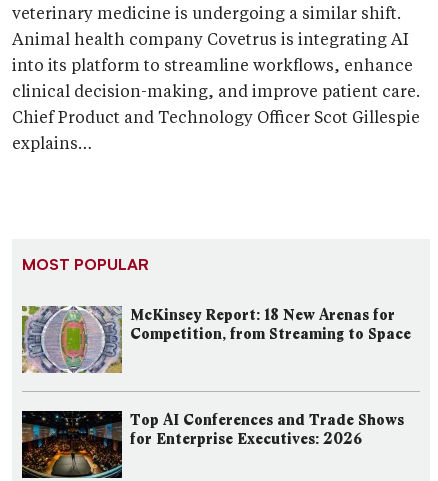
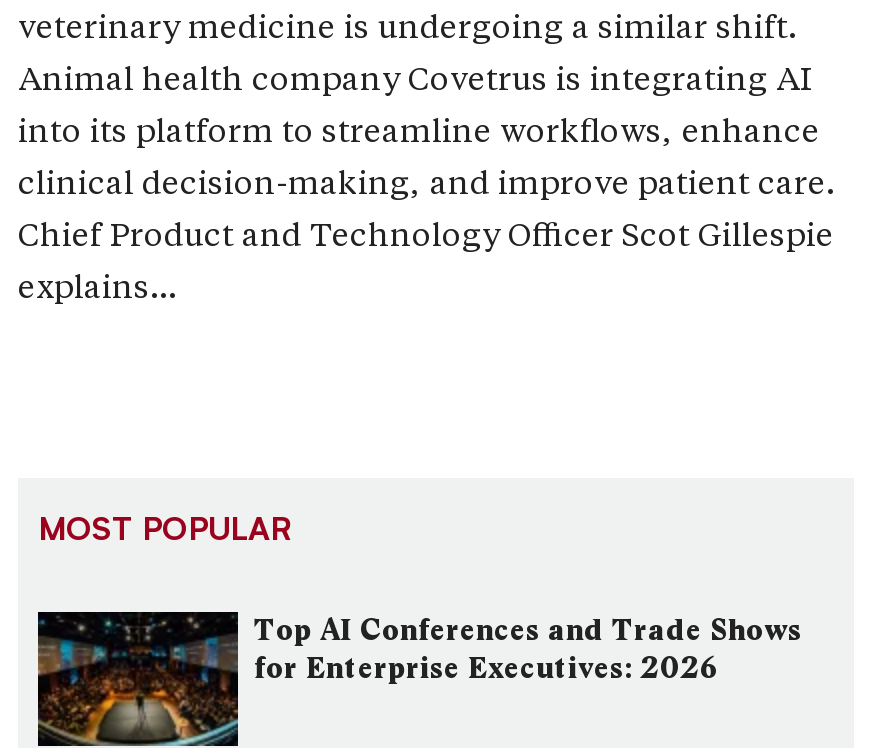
- [image]
- McKinsey Report: 18 New Arenas for
- Competition, from Streaming to Space
